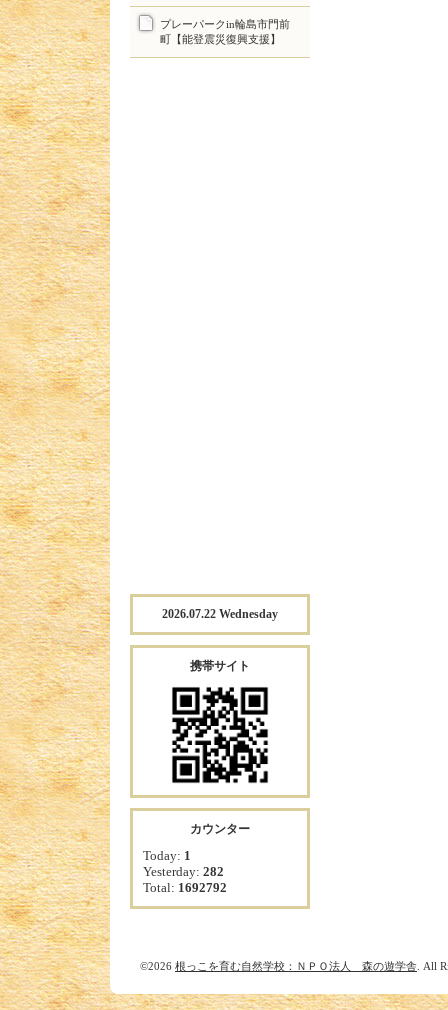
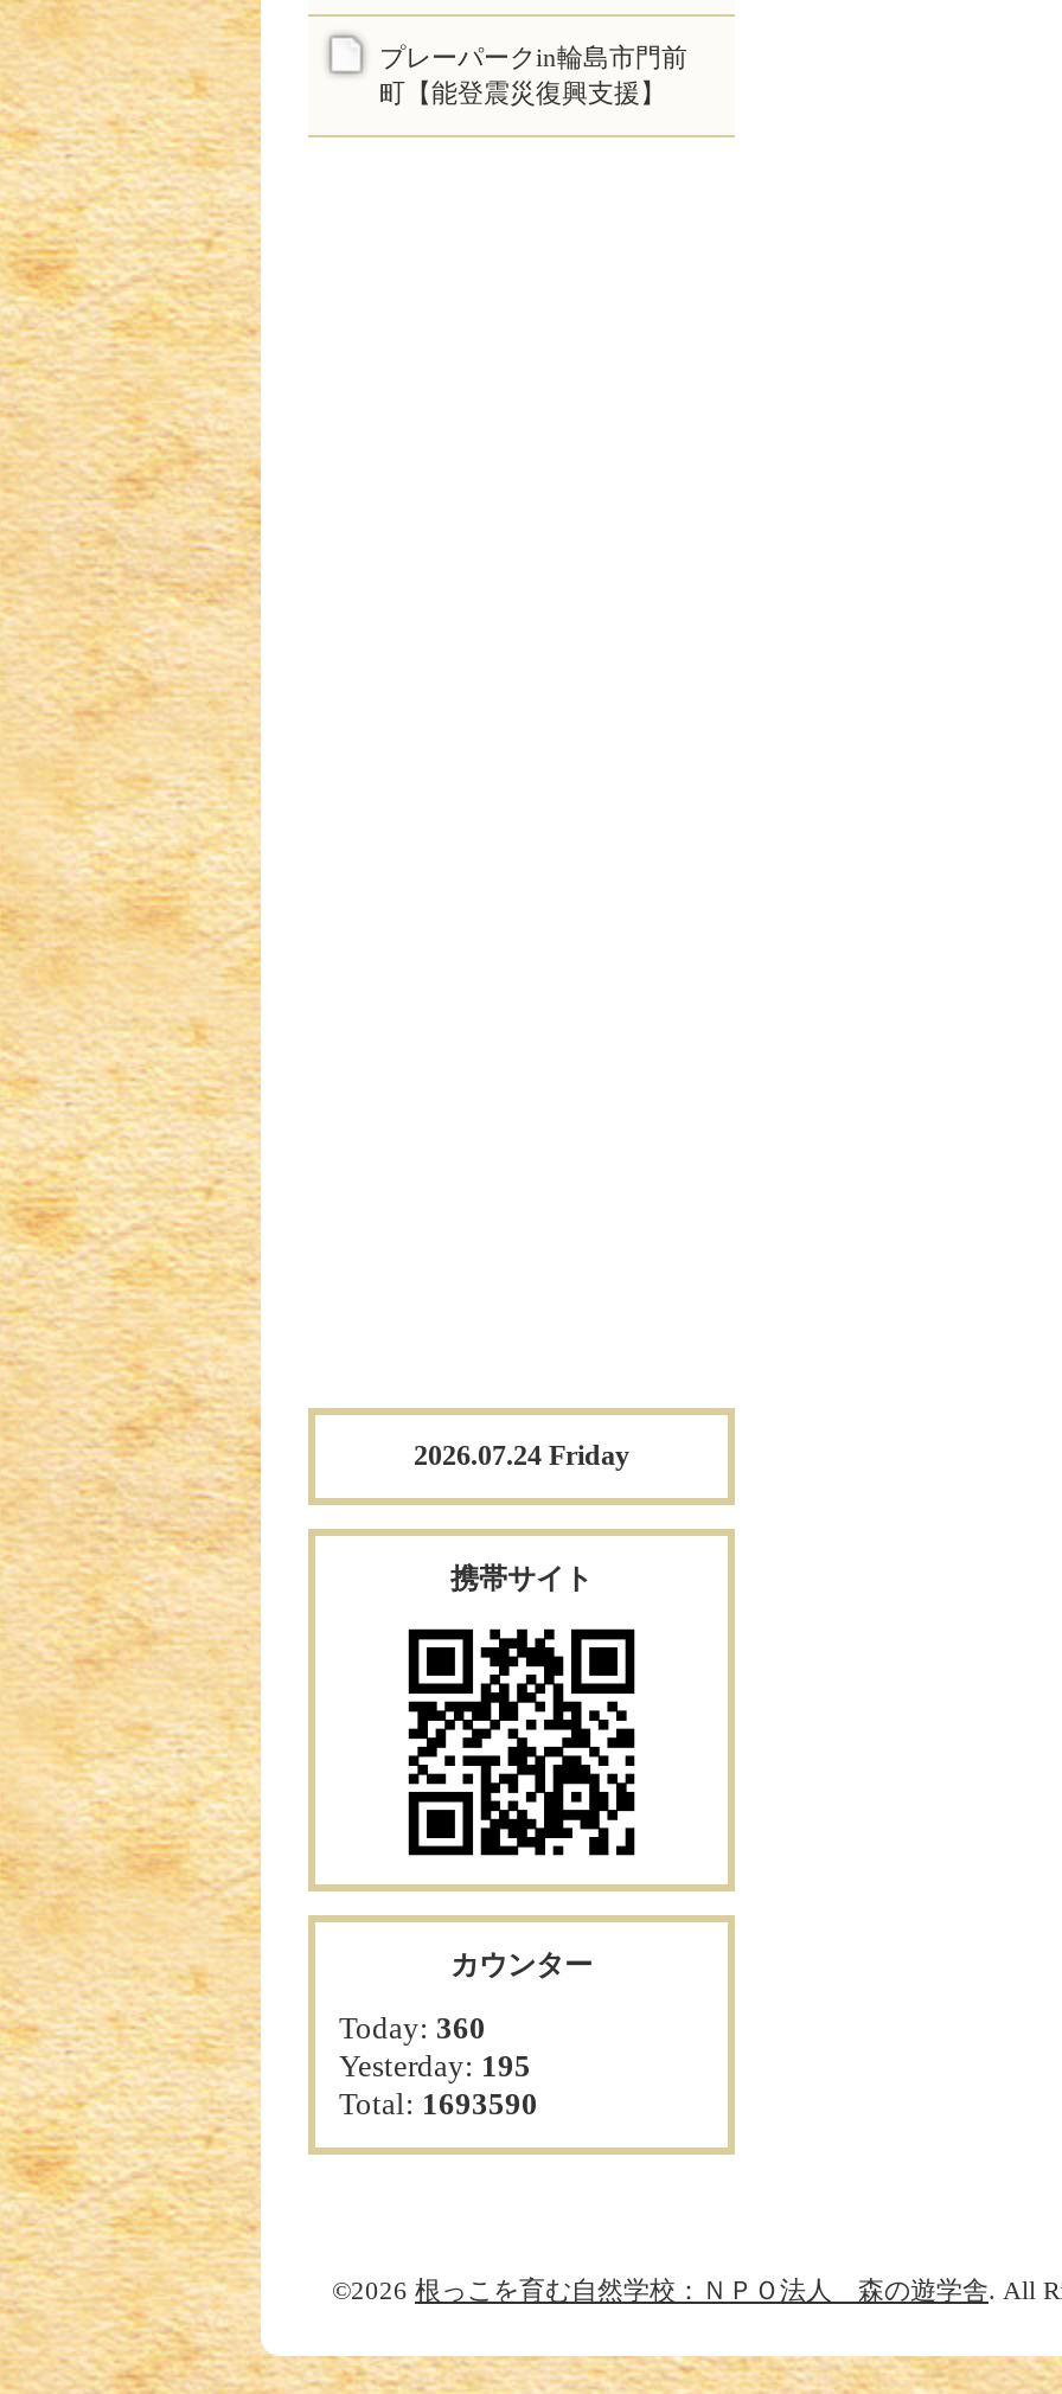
- 2026.07.22 Wednesday
+ 2026.07.24 Friday

- Today: 1
+ Today: 360

- Yesterday: 282
+ Yesterday: 195

- Total: 1692792
+ Total: 1693590
